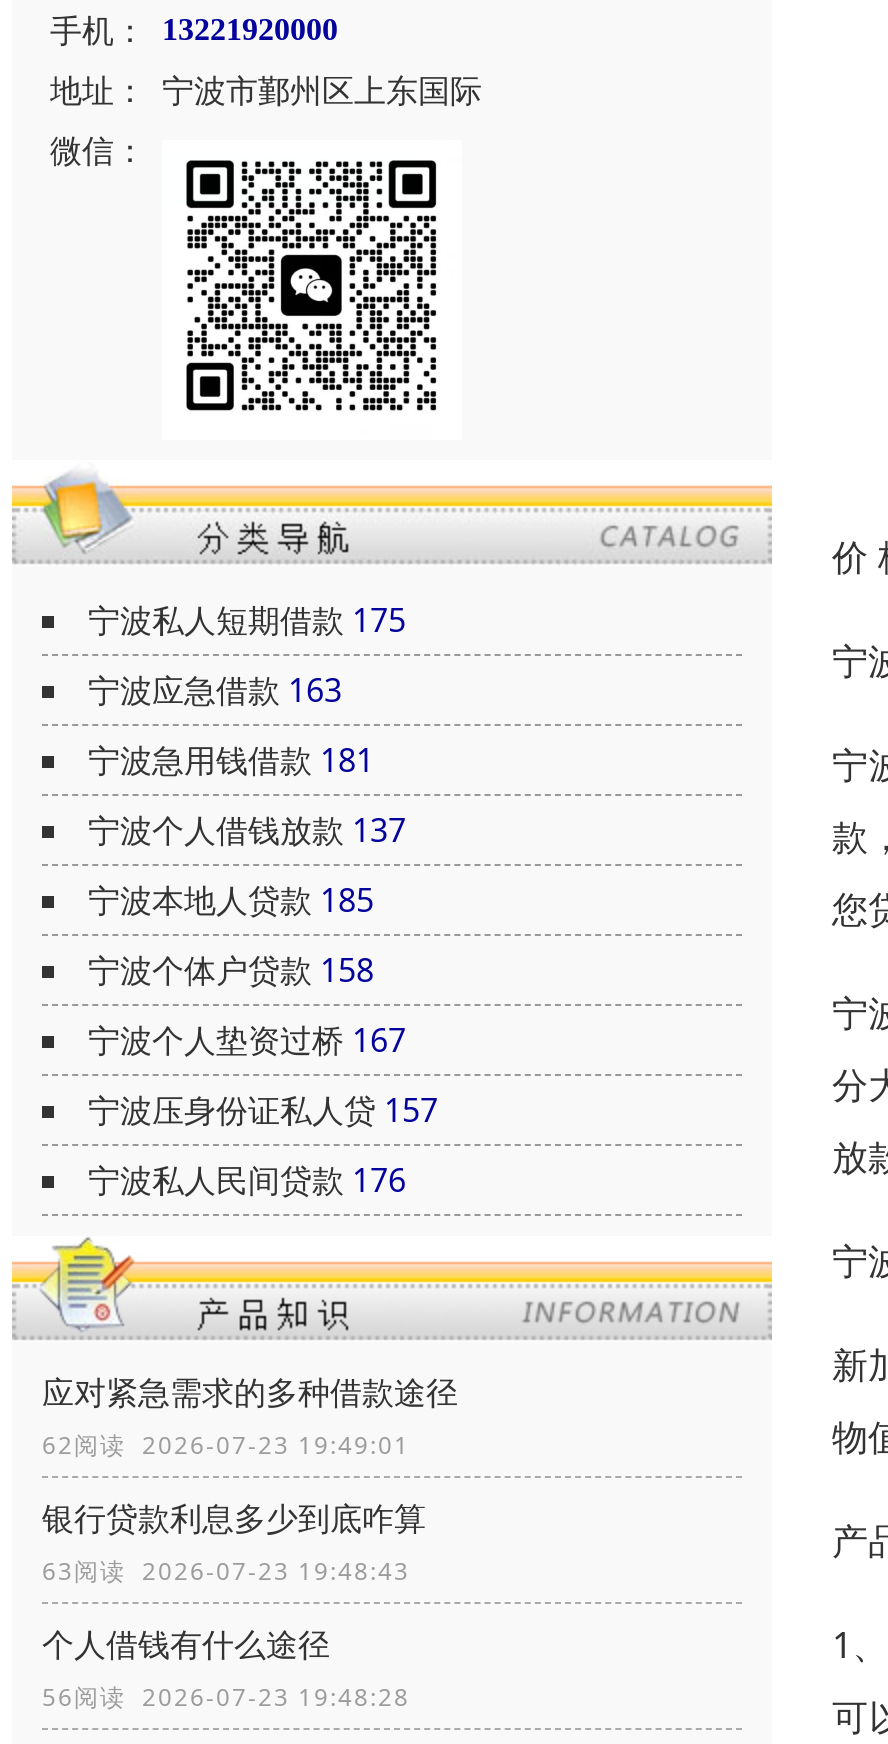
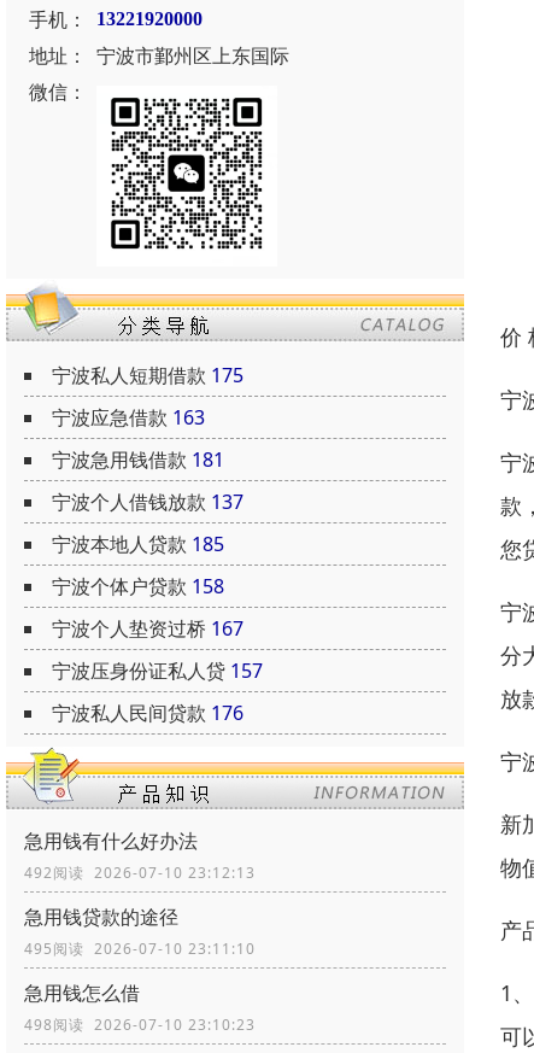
- 应对紧急需求的多种借款途径
- 62阅读 2026-07-23 19:49:01
+ 急用钱有什么好办法
+ 492阅读 2026-07-10 23:12:13

- 银行贷款利息多少到底咋算
- 63阅读 2026-07-23 19:48:43
+ 急用钱贷款的途径
+ 495阅读 2026-07-10 23:11:10

- 个人借钱有什么途径
- 56阅读 2026-07-23 19:48:28
+ 急用钱怎么借
+ 498阅读 2026-07-10 23:10:23
